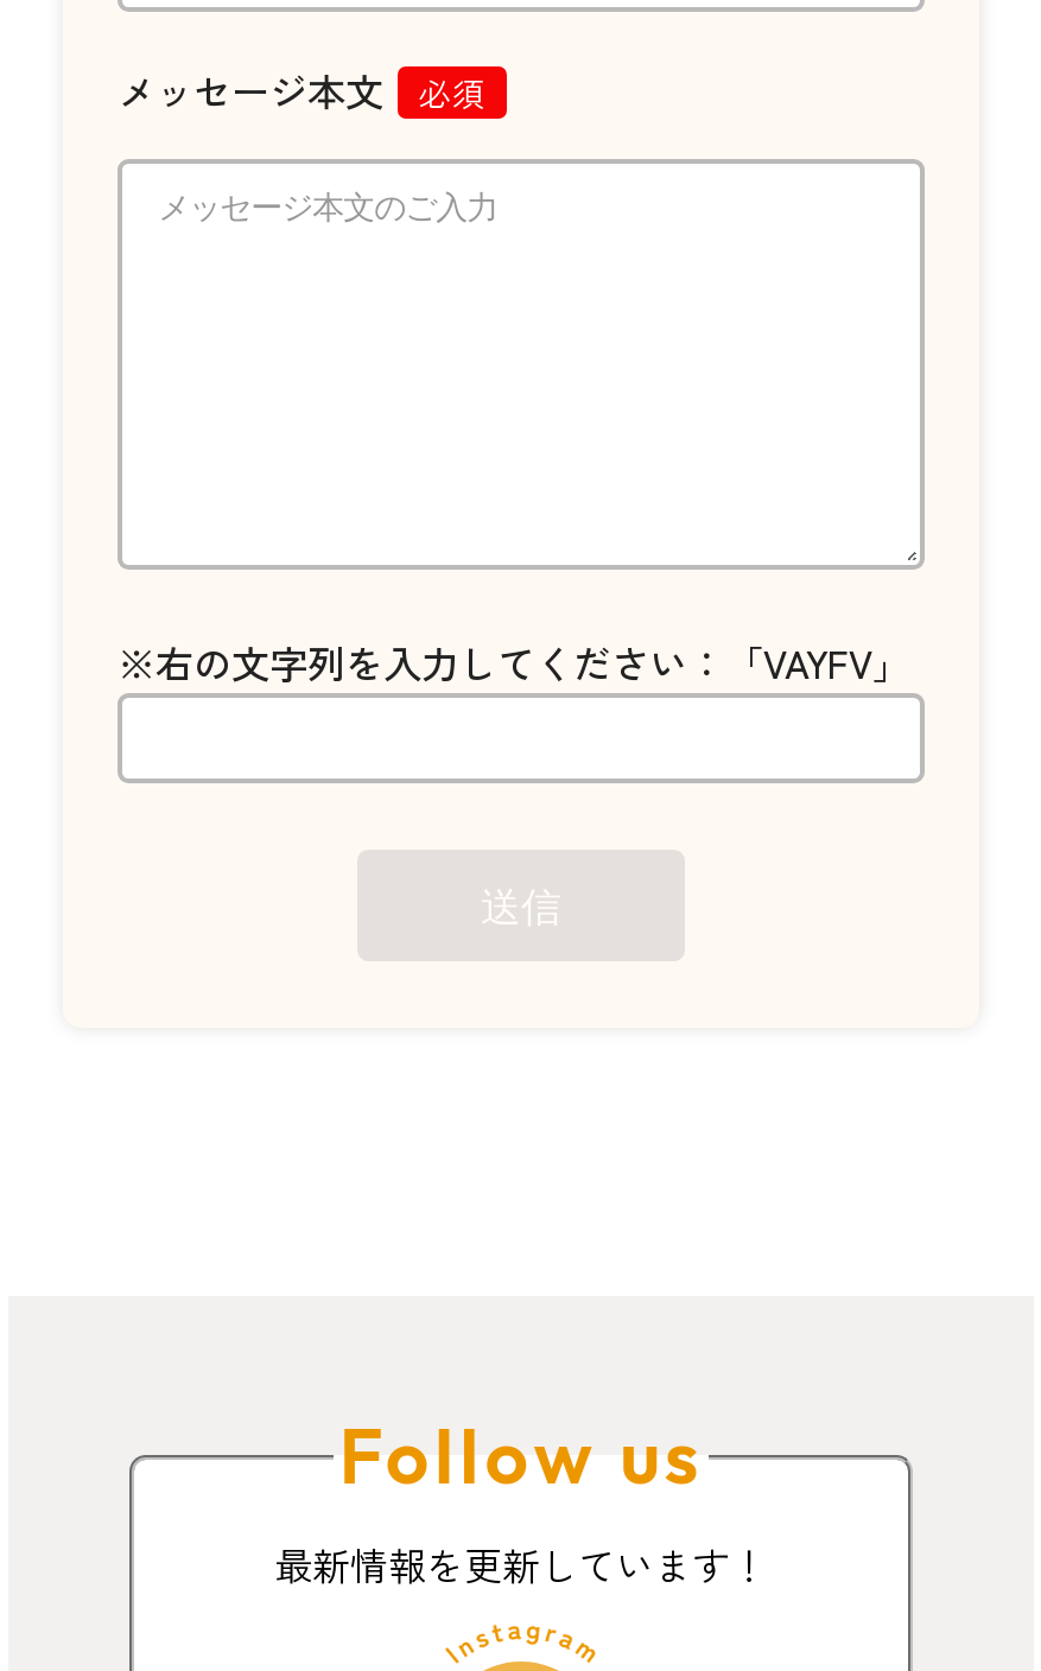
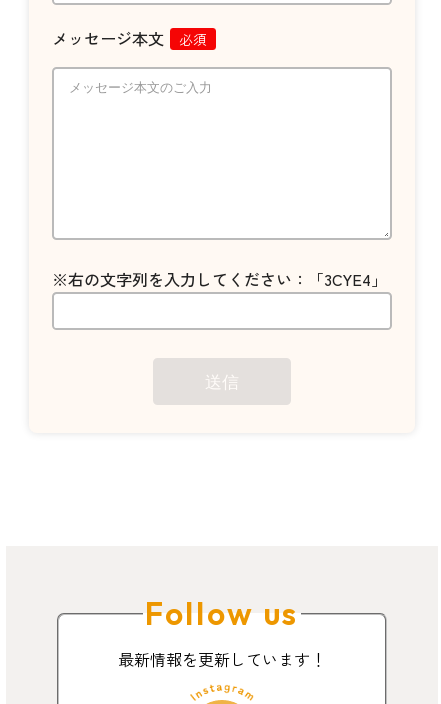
- ※右の文字列を入力してください：「VAYFV」
+ ※右の文字列を入力してください：「3CYE4」
